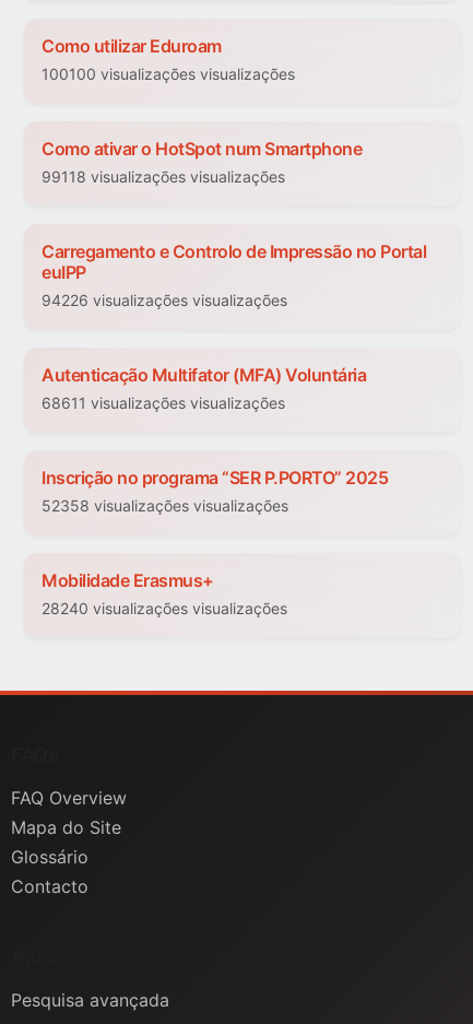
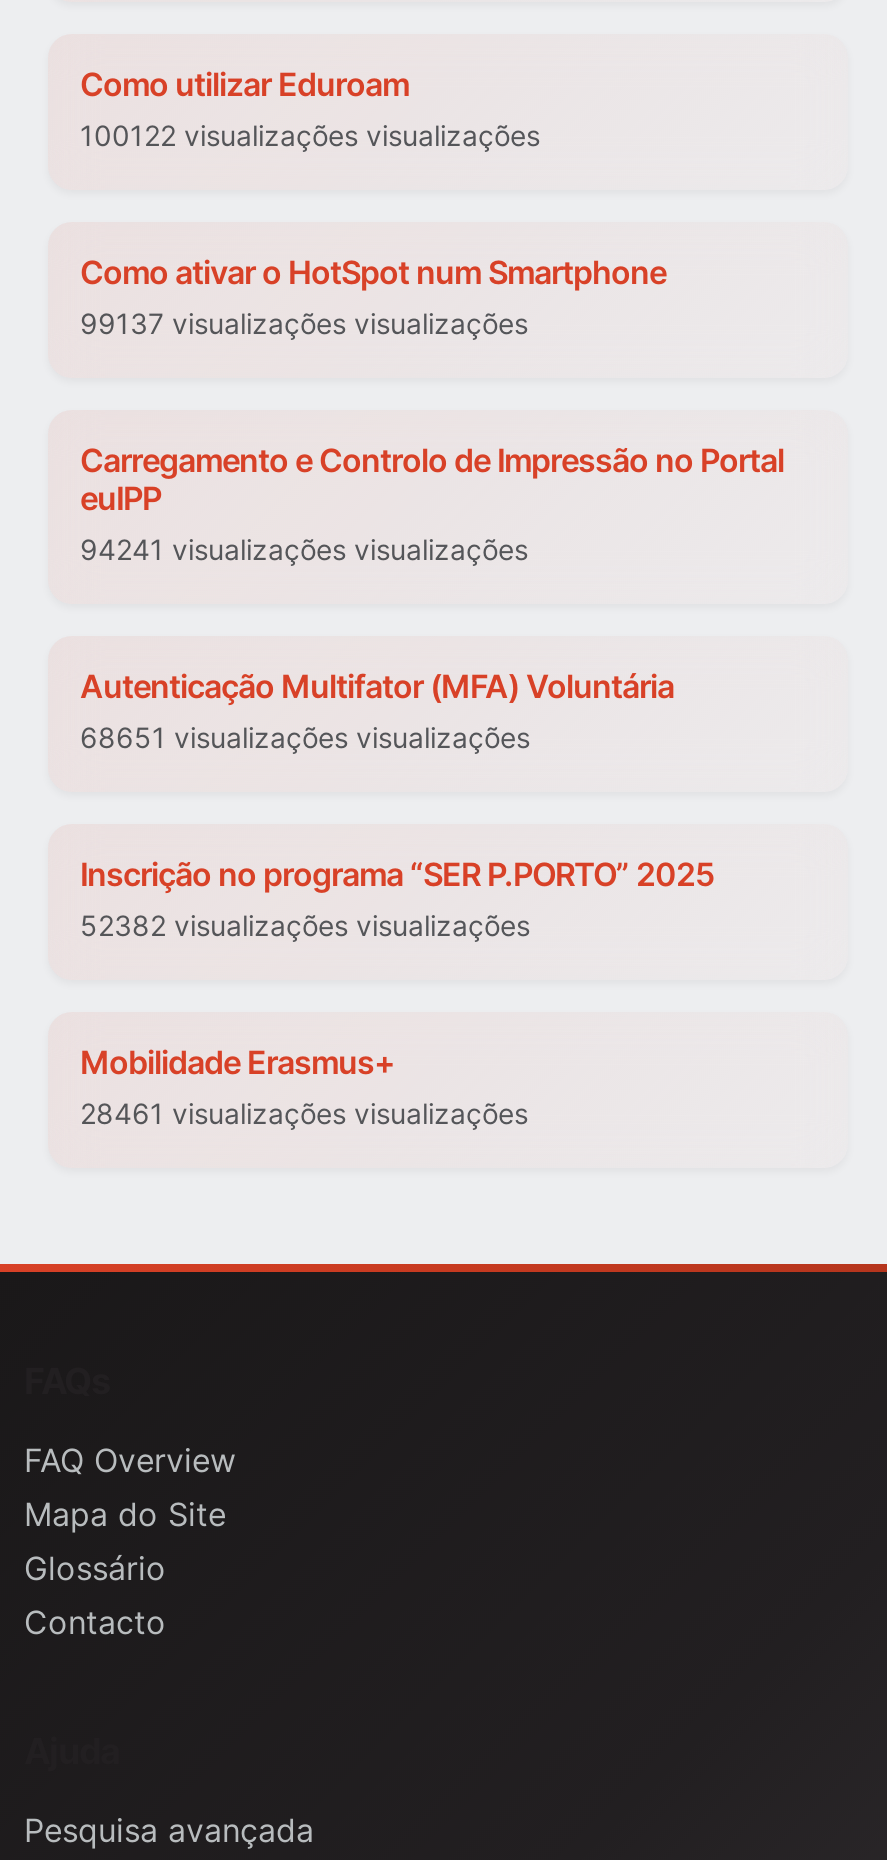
- 100100 visualizações visualizações
+ 100122 visualizações visualizações

- 99118 visualizações visualizações
+ 99137 visualizações visualizações

- 94226 visualizações visualizações
+ 94241 visualizações visualizações

- 68611 visualizações visualizações
+ 68651 visualizações visualizações

- 52358 visualizações visualizações
+ 52382 visualizações visualizações

- 28240 visualizações visualizações
+ 28461 visualizações visualizações
